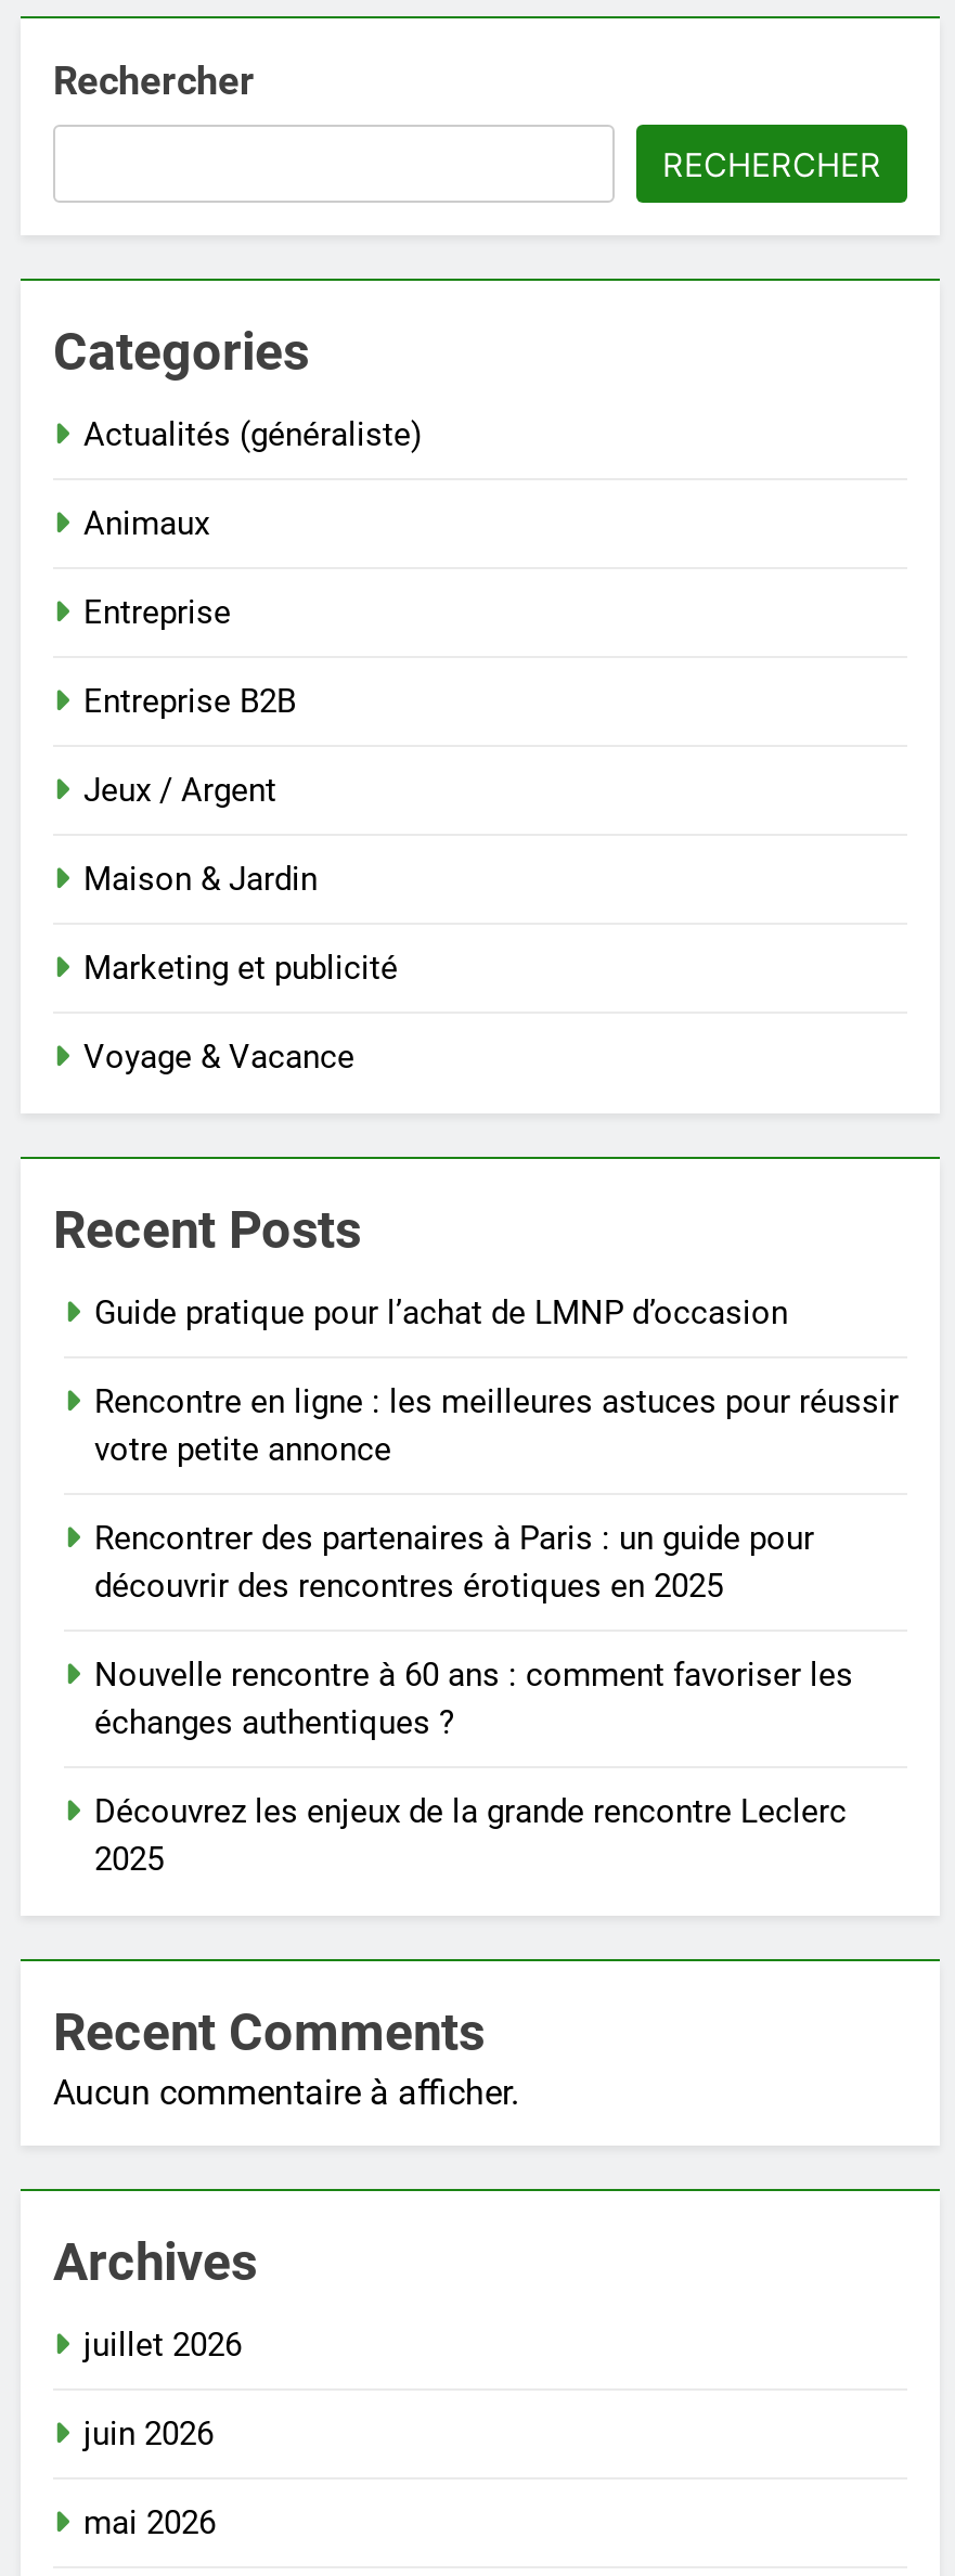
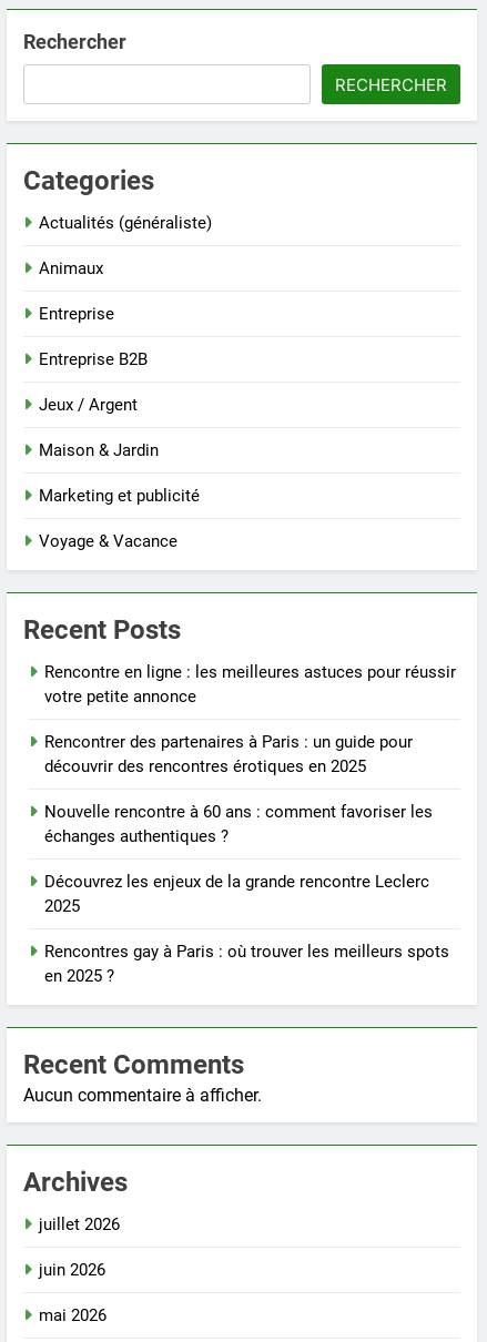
- Guide pratique pour l’achat de LMNP d’occasion

moved up: Rencontre en ligne : les meilleures astuces pour réussir | votre petite annonce | Rencontrer des partenaires à Paris : un guide pour | découvrir des rencontres érotiques en 2025 | Nouvelle rencontre à 60 ans : comment favoriser les | échanges authentiques ? | Découvrez les enjeux de la grande rencontre Leclerc | 2025

+ Rencontres gay à Paris : où trouver les meilleurs spots
+ en 2025 ?
